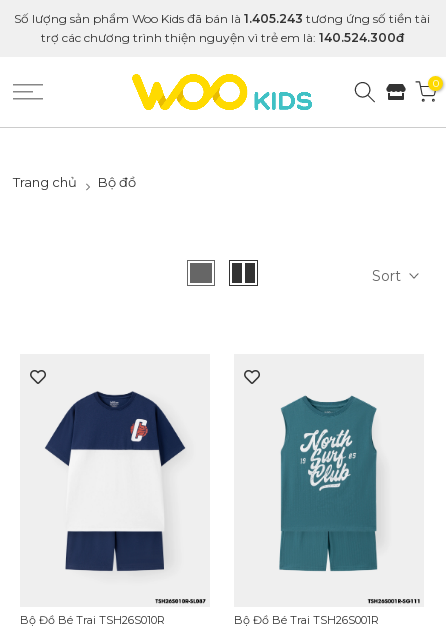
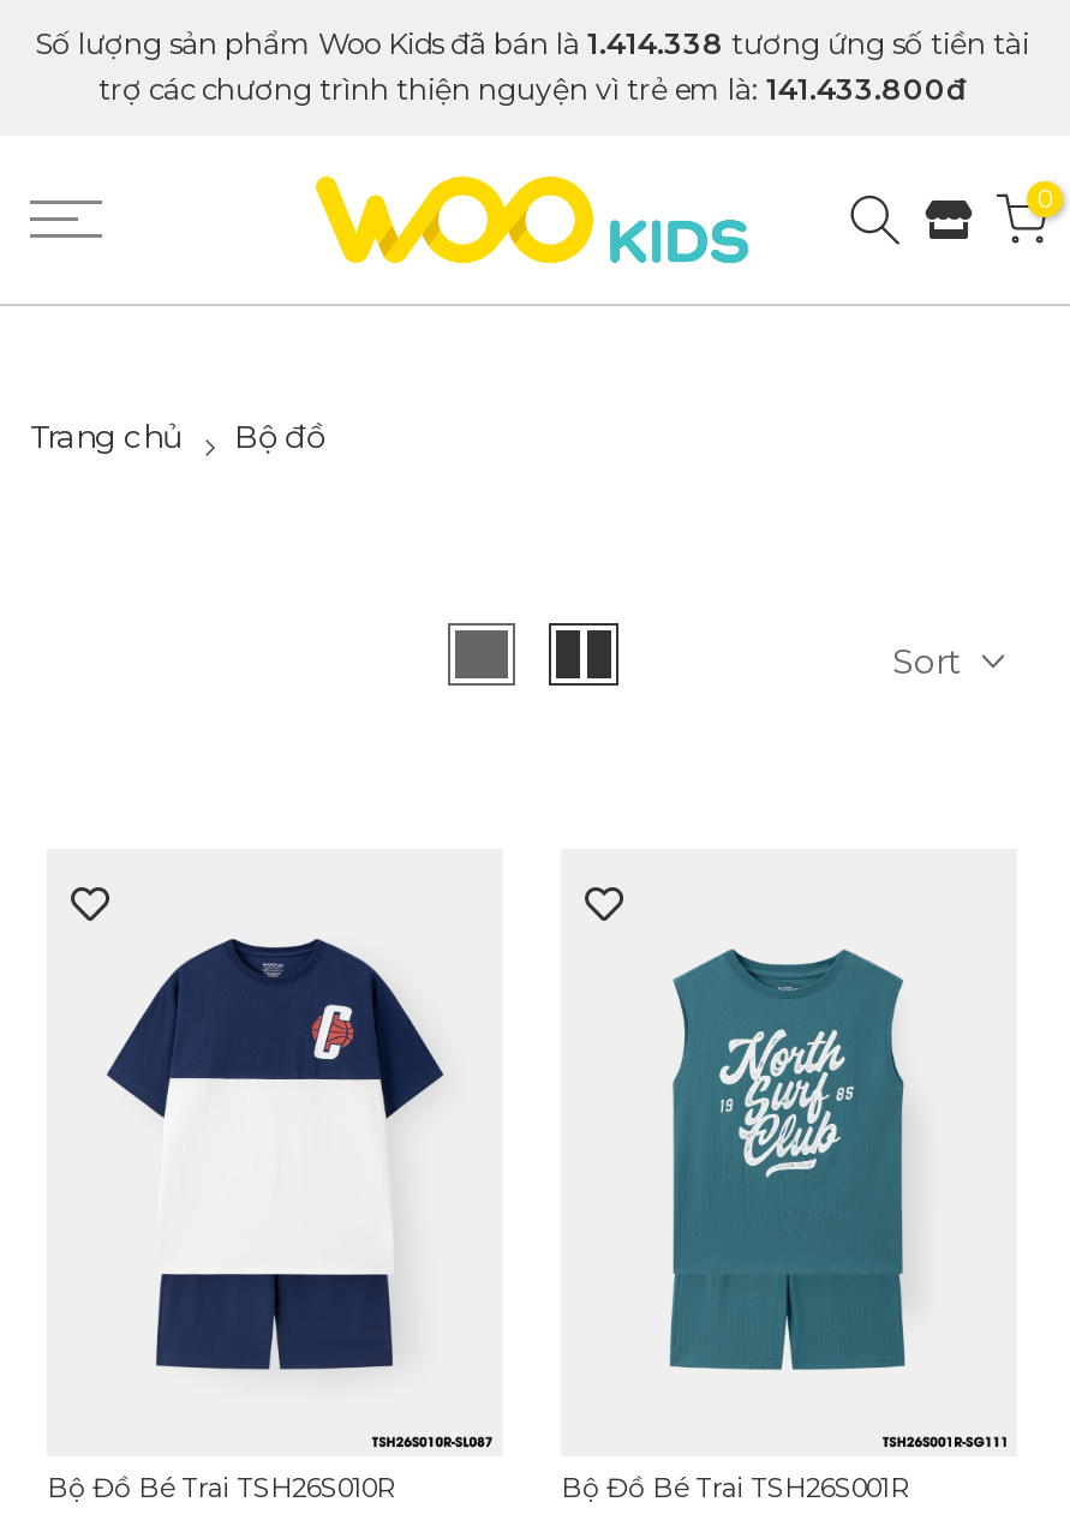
- Số lượng sản phẩm Woo Kids đã bán là 1.405.243 tương ứng số tiền tài
+ Số lượng sản phẩm Woo Kids đã bán là 1.414.338 tương ứng số tiền tài

- trợ các chương trình thiện nguyện vì trẻ em là: 140.524.300đ
+ trợ các chương trình thiện nguyện vì trẻ em là: 141.433.800đ
